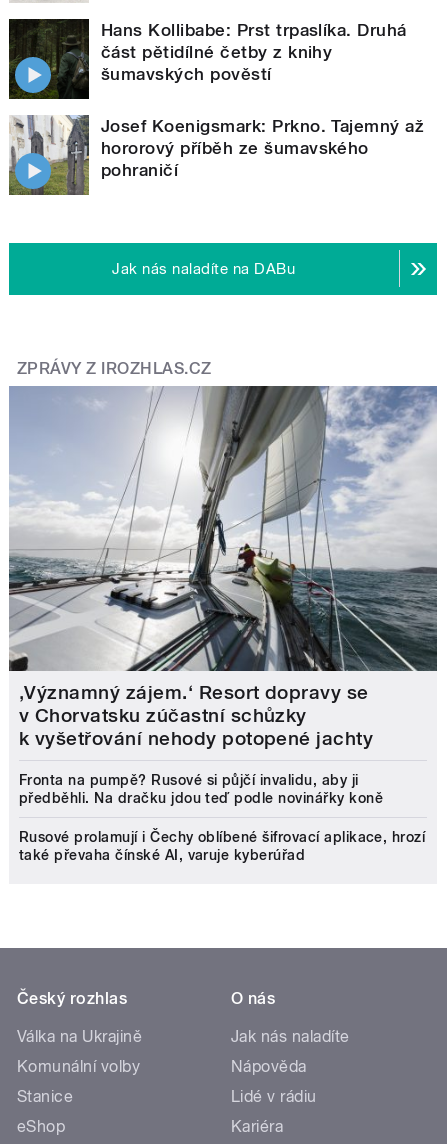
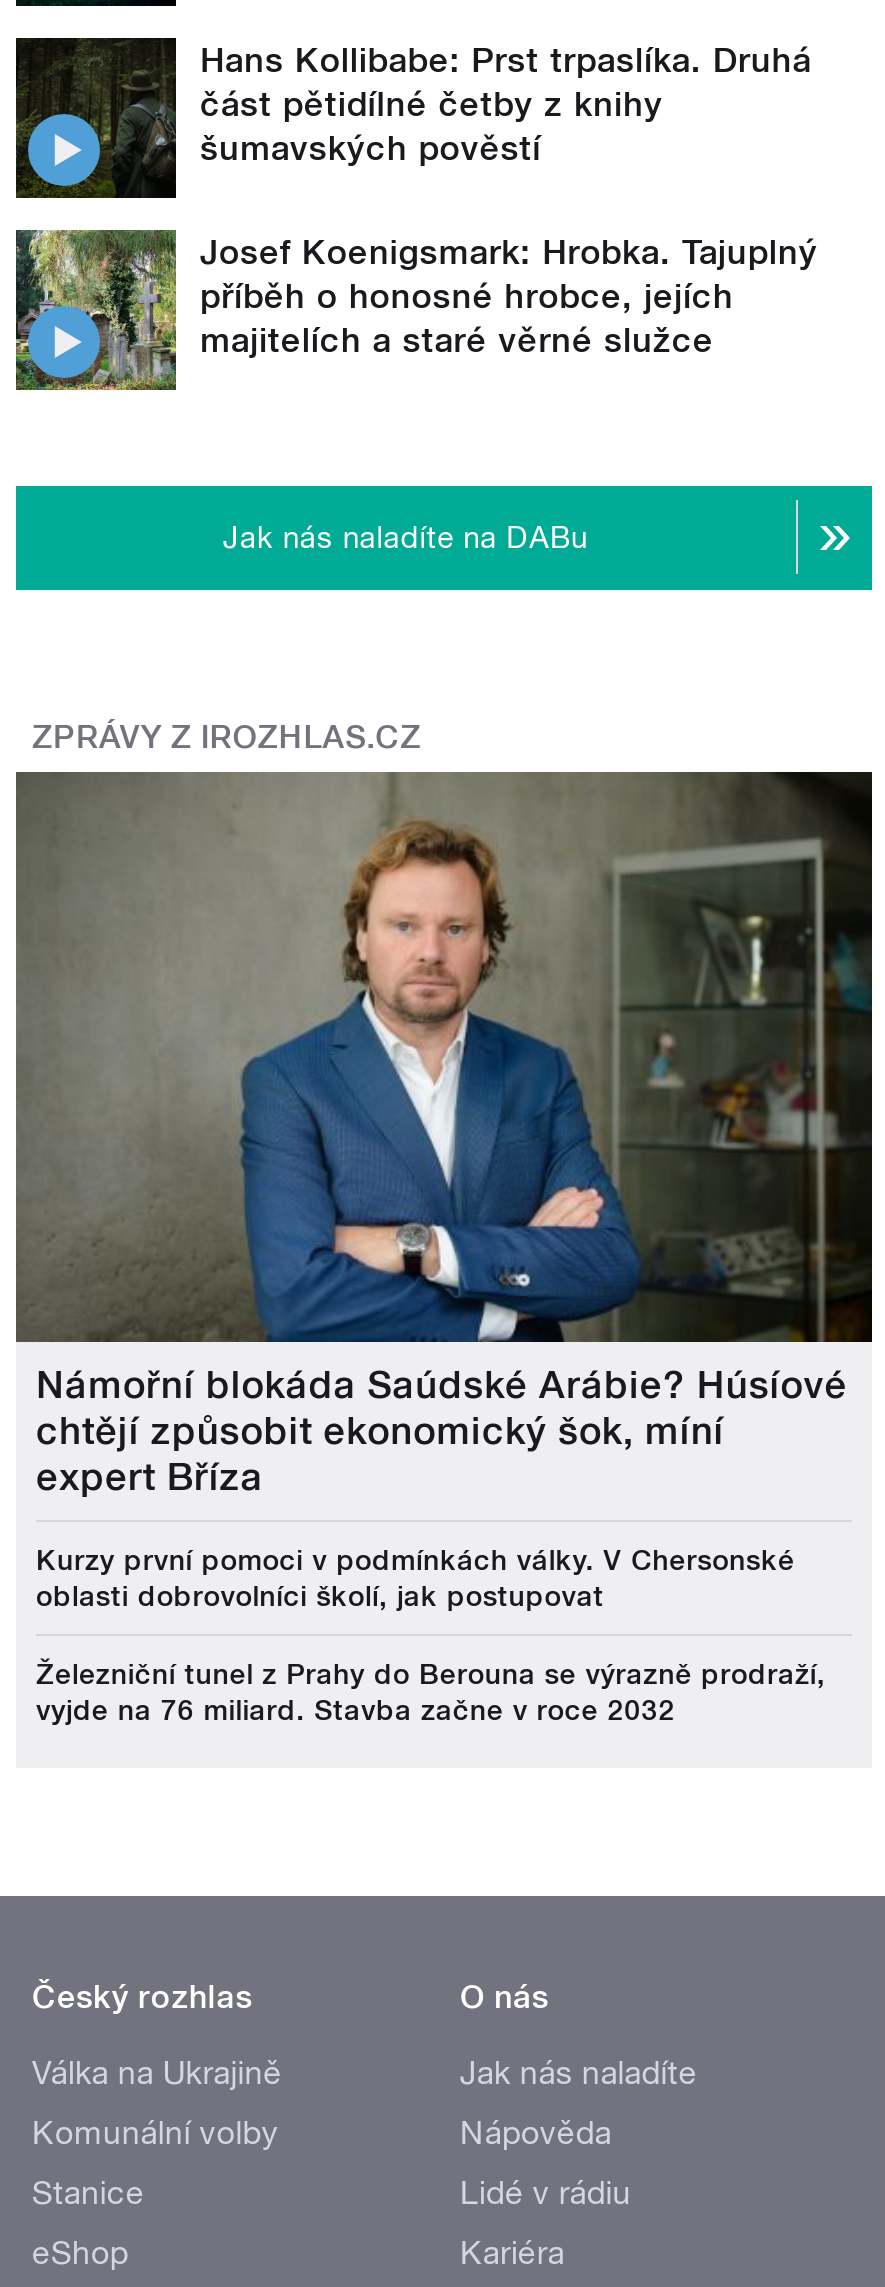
- [image]
- Josef Koenigsmark: Prkno. Tajemný až
- hororový příběh ze šumavského
- pohraničí
+ [image]
+ Josef Koenigsmark: Hrobka. Tajuplný
+ příběh o honosné hrobce, jejích
+ majitelích a staré věrné služce

- [image]
- ‚Významný zájem.‘ Resort dopravy se
- v Chorvatsku zúčastní schůzky
- k vyšetřování nehody potopené jachty
+ [image]
+ Námořní blokáda Saúdské Arábie? Húsíové
+ chtějí způsobit ekonomický šok, míní
+ expert Bříza

- Fronta na pumpě? Rusové si půjčí invalidu, aby ji
- předběhli. Na dračku jdou teď podle novinářky koně
+ Kurzy první pomoci v podmínkách války. V Chersonské
+ oblasti dobrovolníci školí, jak postupovat

- Rusové prolamují i Čechy oblíbené šifrovací aplikace, hrozí
- také převaha čínské AI, varuje kyberúřad
+ Železniční tunel z Prahy do Berouna se výrazně prodraží,
+ vyjde na 76 miliard. Stavba začne v roce 2032
